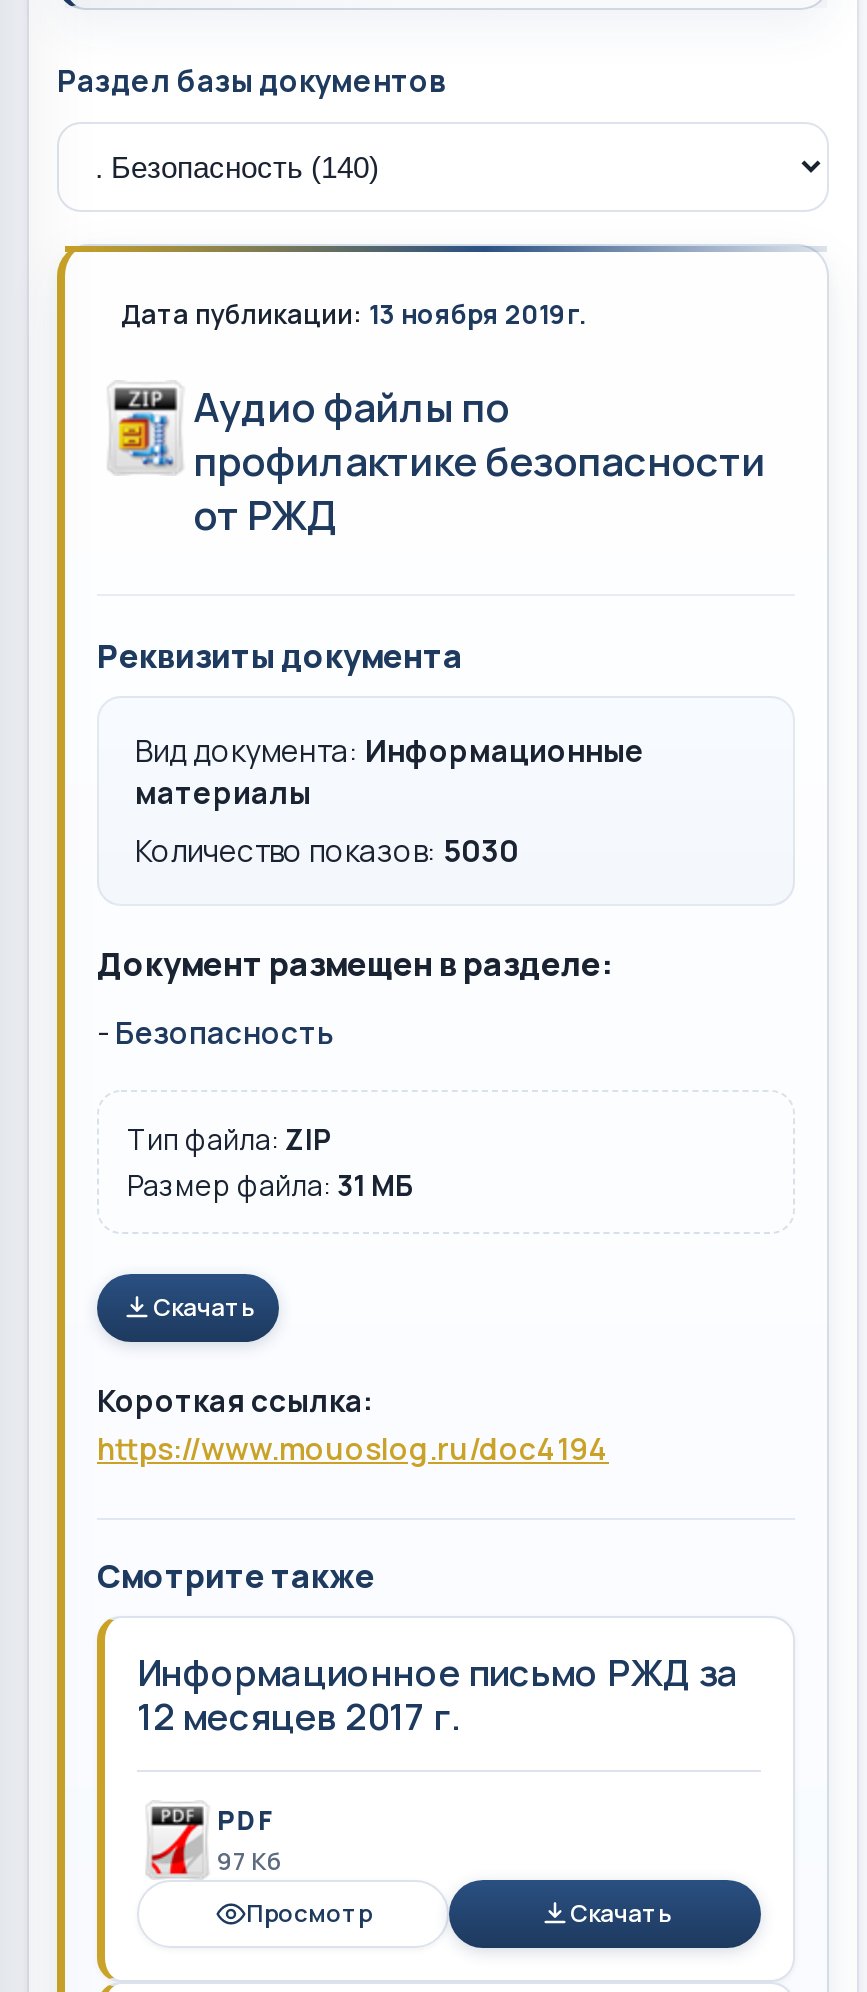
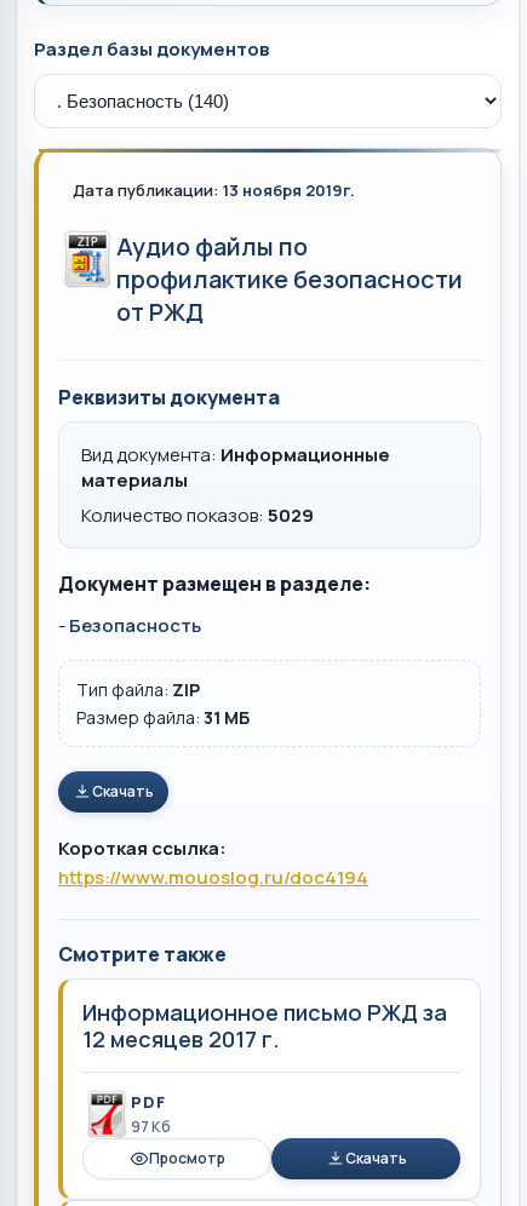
- Количество показов: 5030
+ Количество показов: 5029
